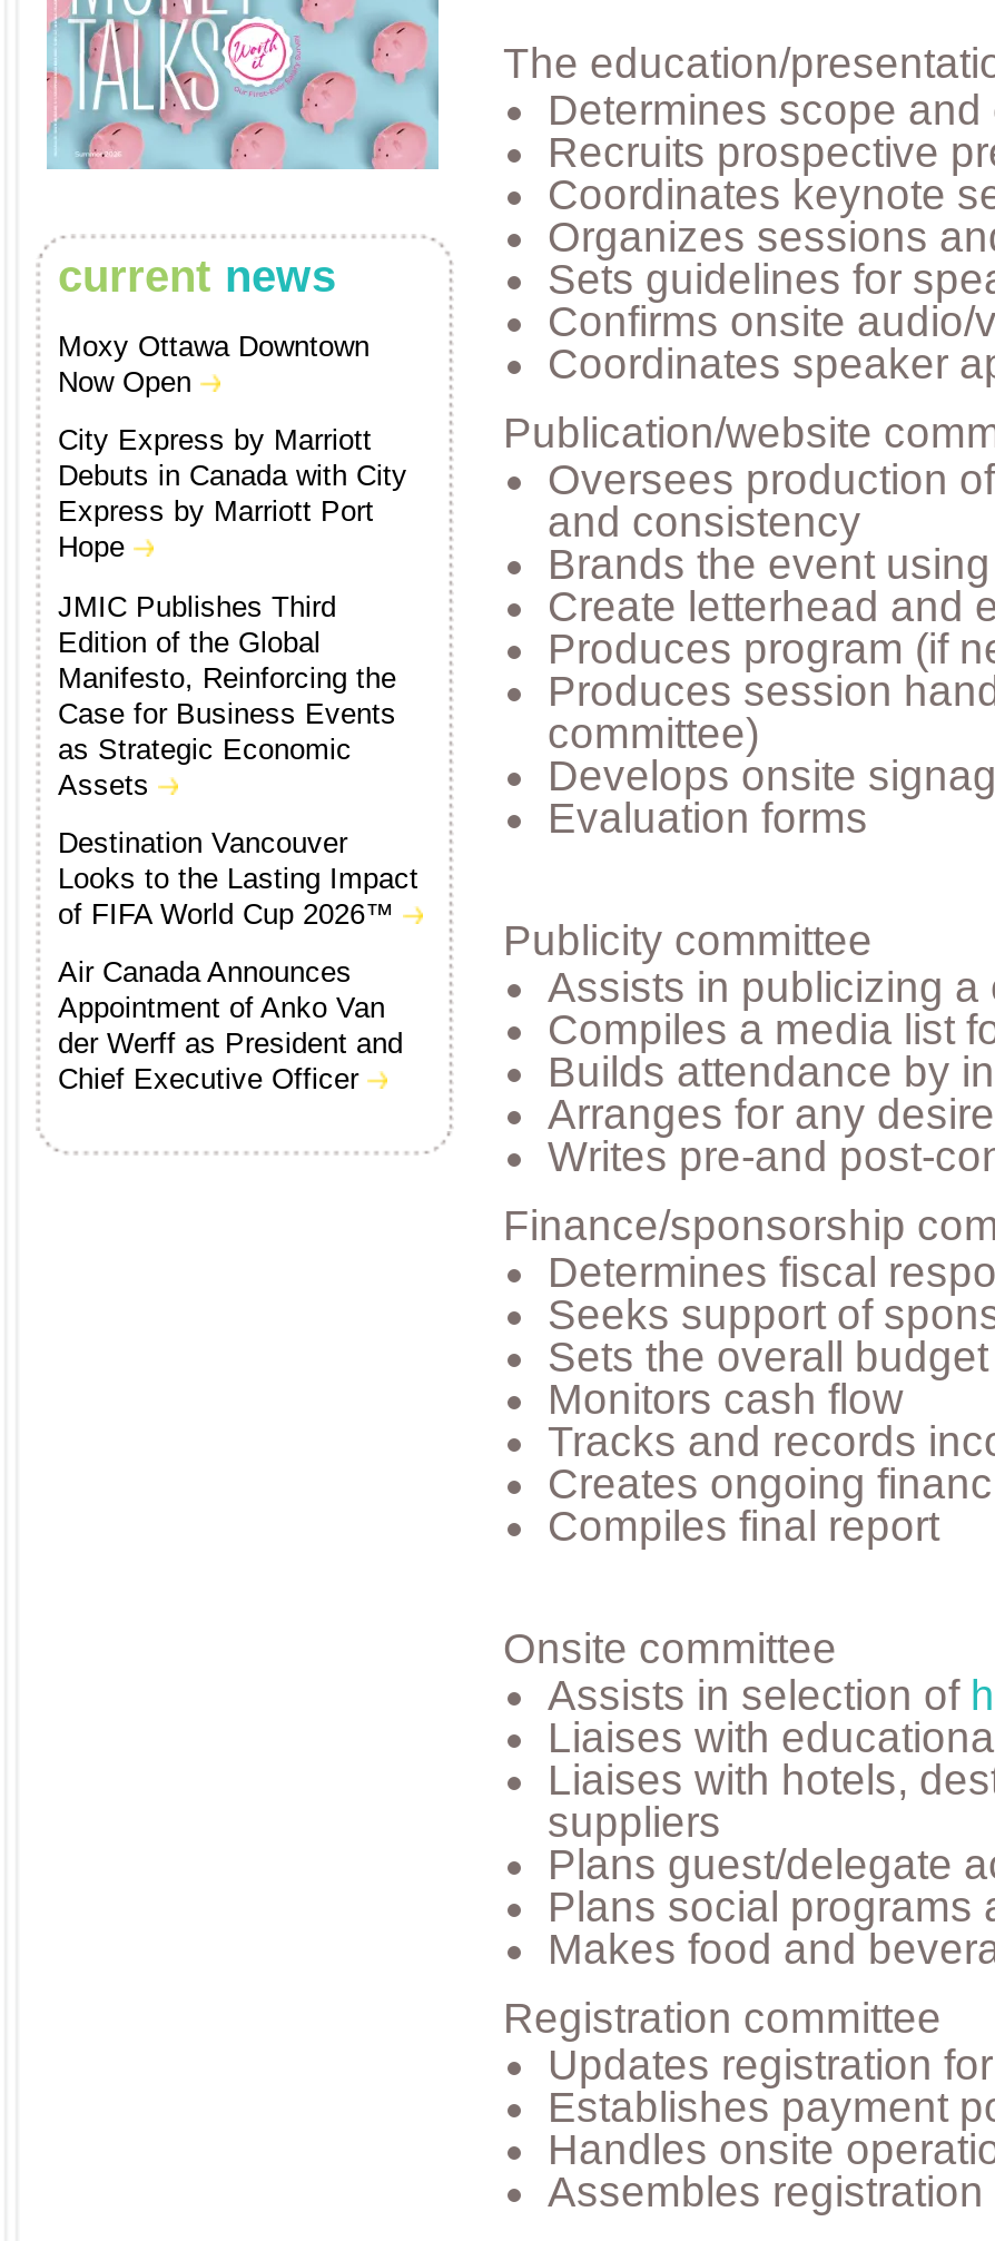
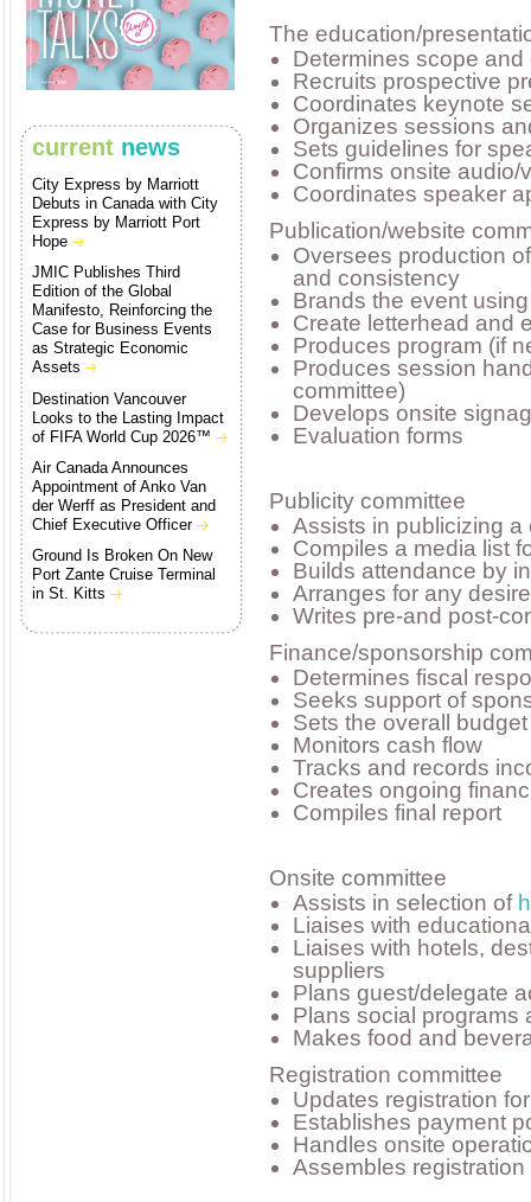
- Moxy Ottawa Downtown
- Now Open

moved up: City Express by Marriott | Debuts in Canada with City | Express by Marriott Port | ... | der Werff as President and | Chief Executive Officer

+ Ground Is Broken On New
+ Port Zante Cruise Terminal
+ in St. Kitts
